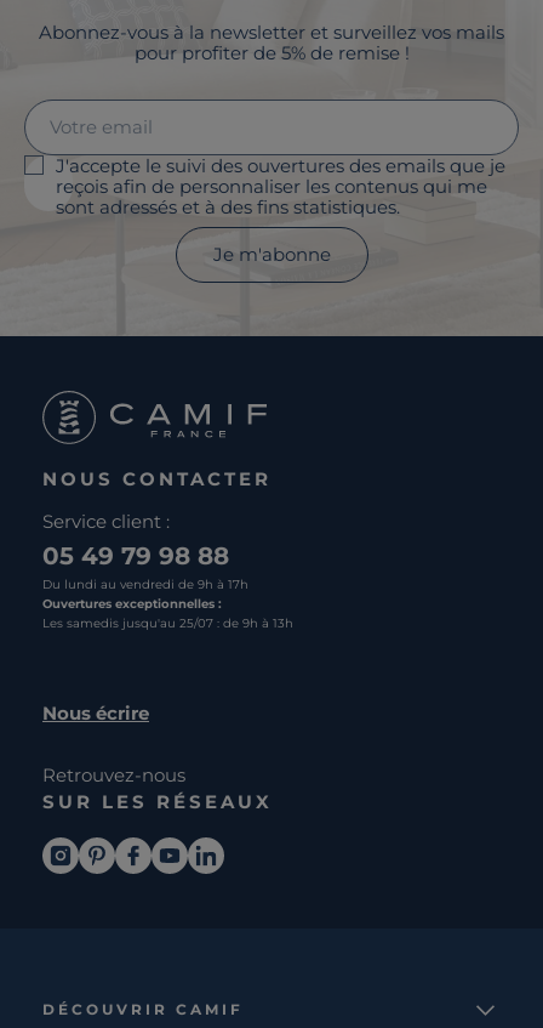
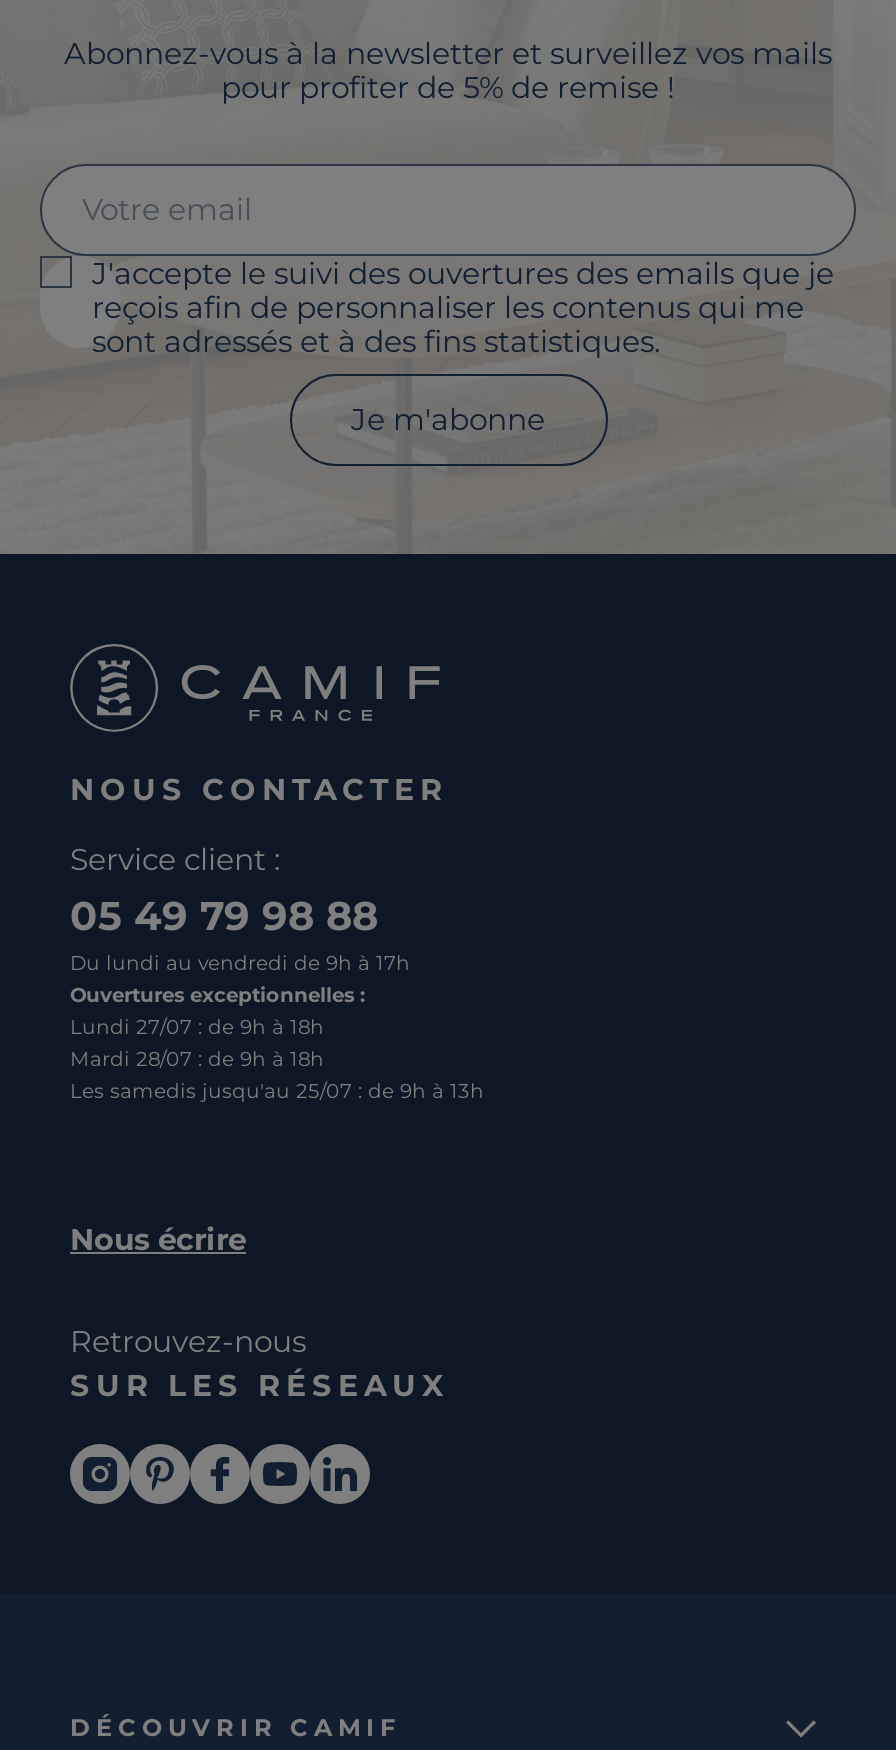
+ Lundi 27/07 : de 9h à 18h
+ Mardi 28/07 : de 9h à 18h
